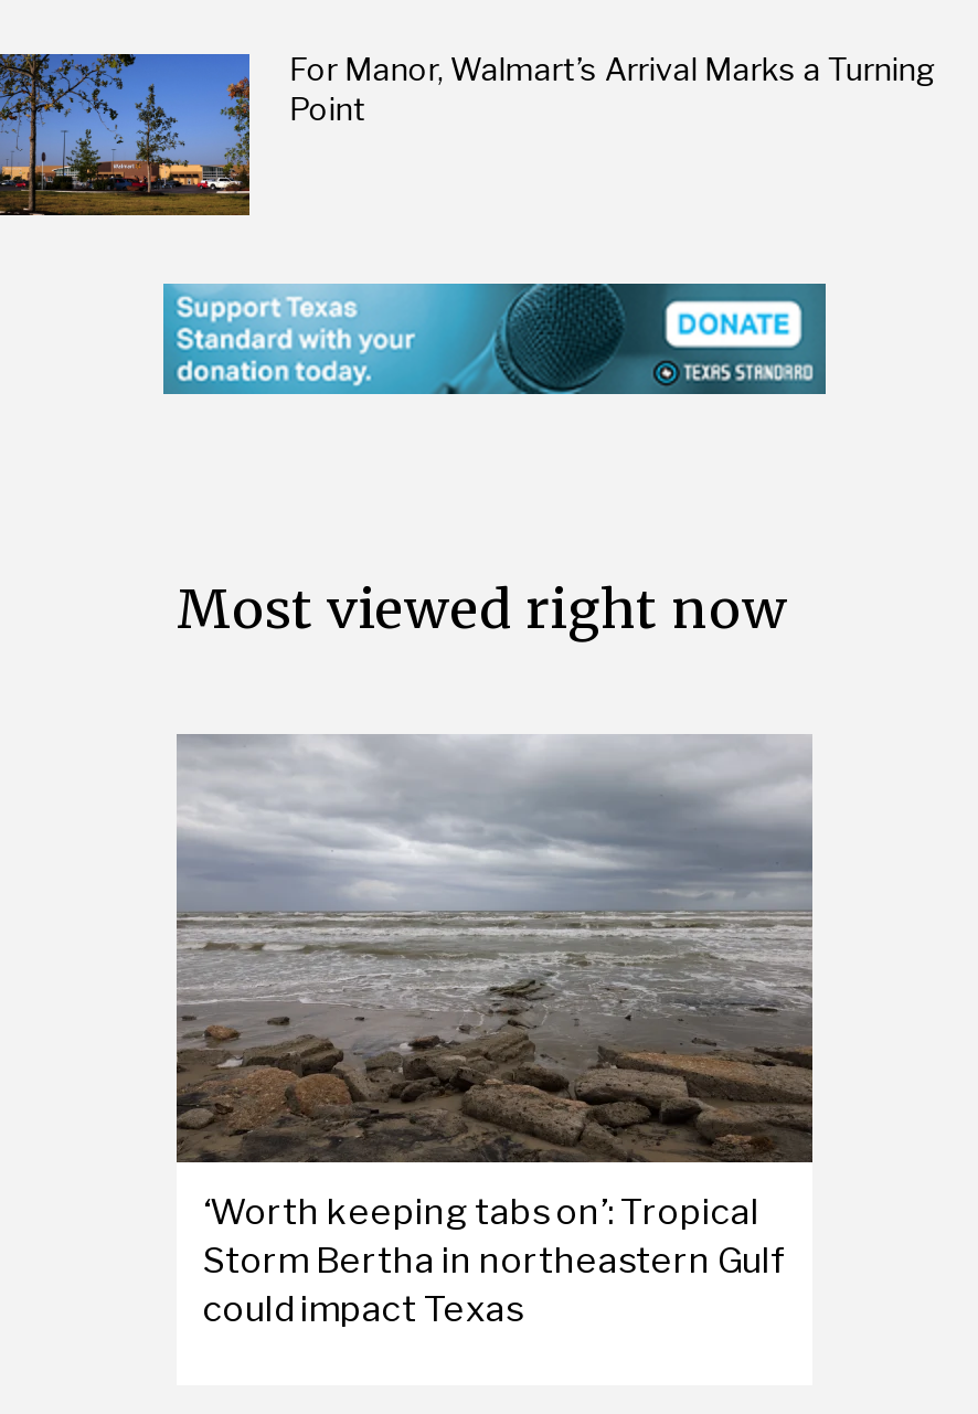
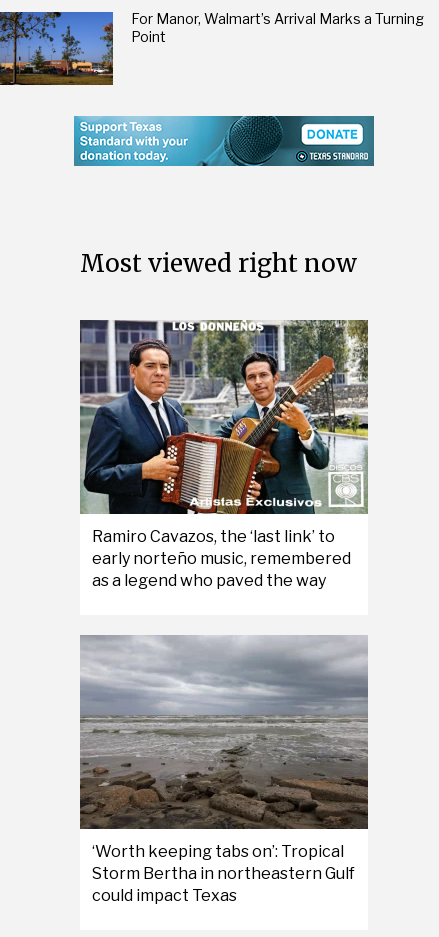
+ [image]
+ Ramiro Cavazos, the ‘last link’ to
+ early norteño music, remembered
+ as a legend who paved the way
